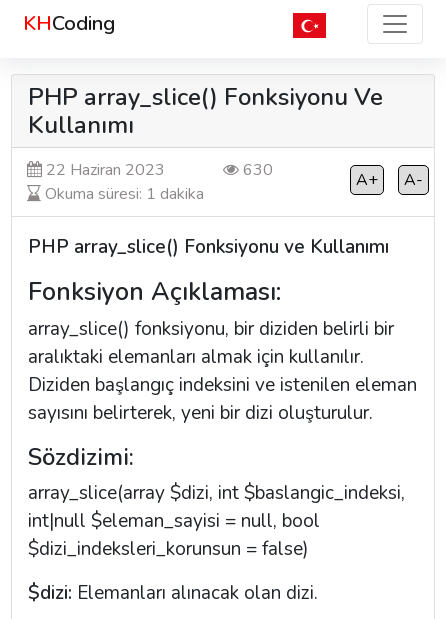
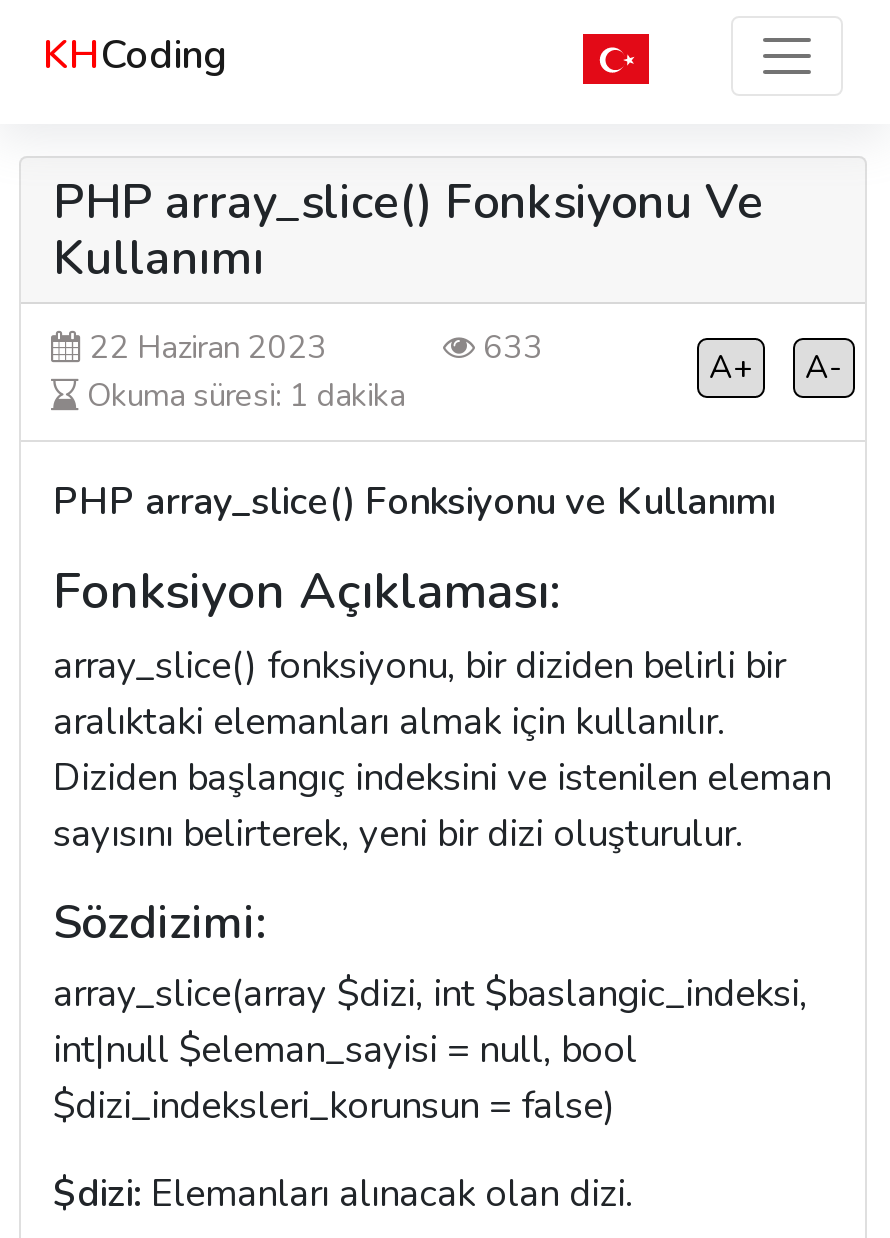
- 630
+ 633
